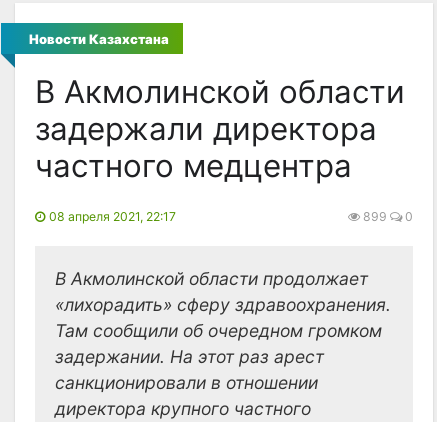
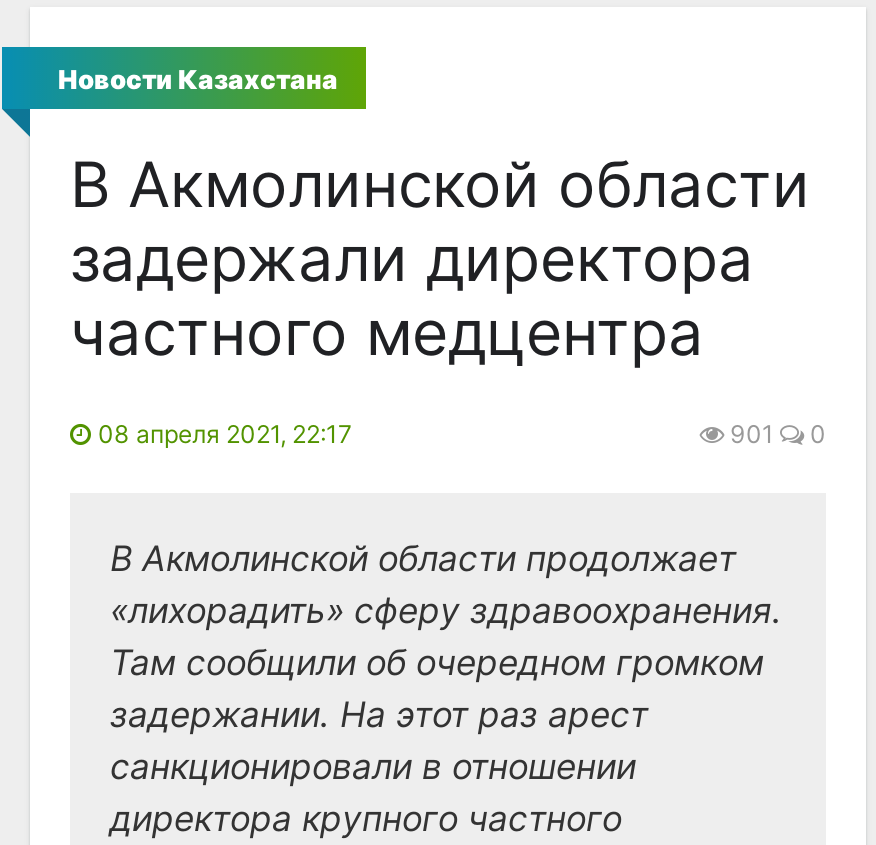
- 899 0
+ 901 0
